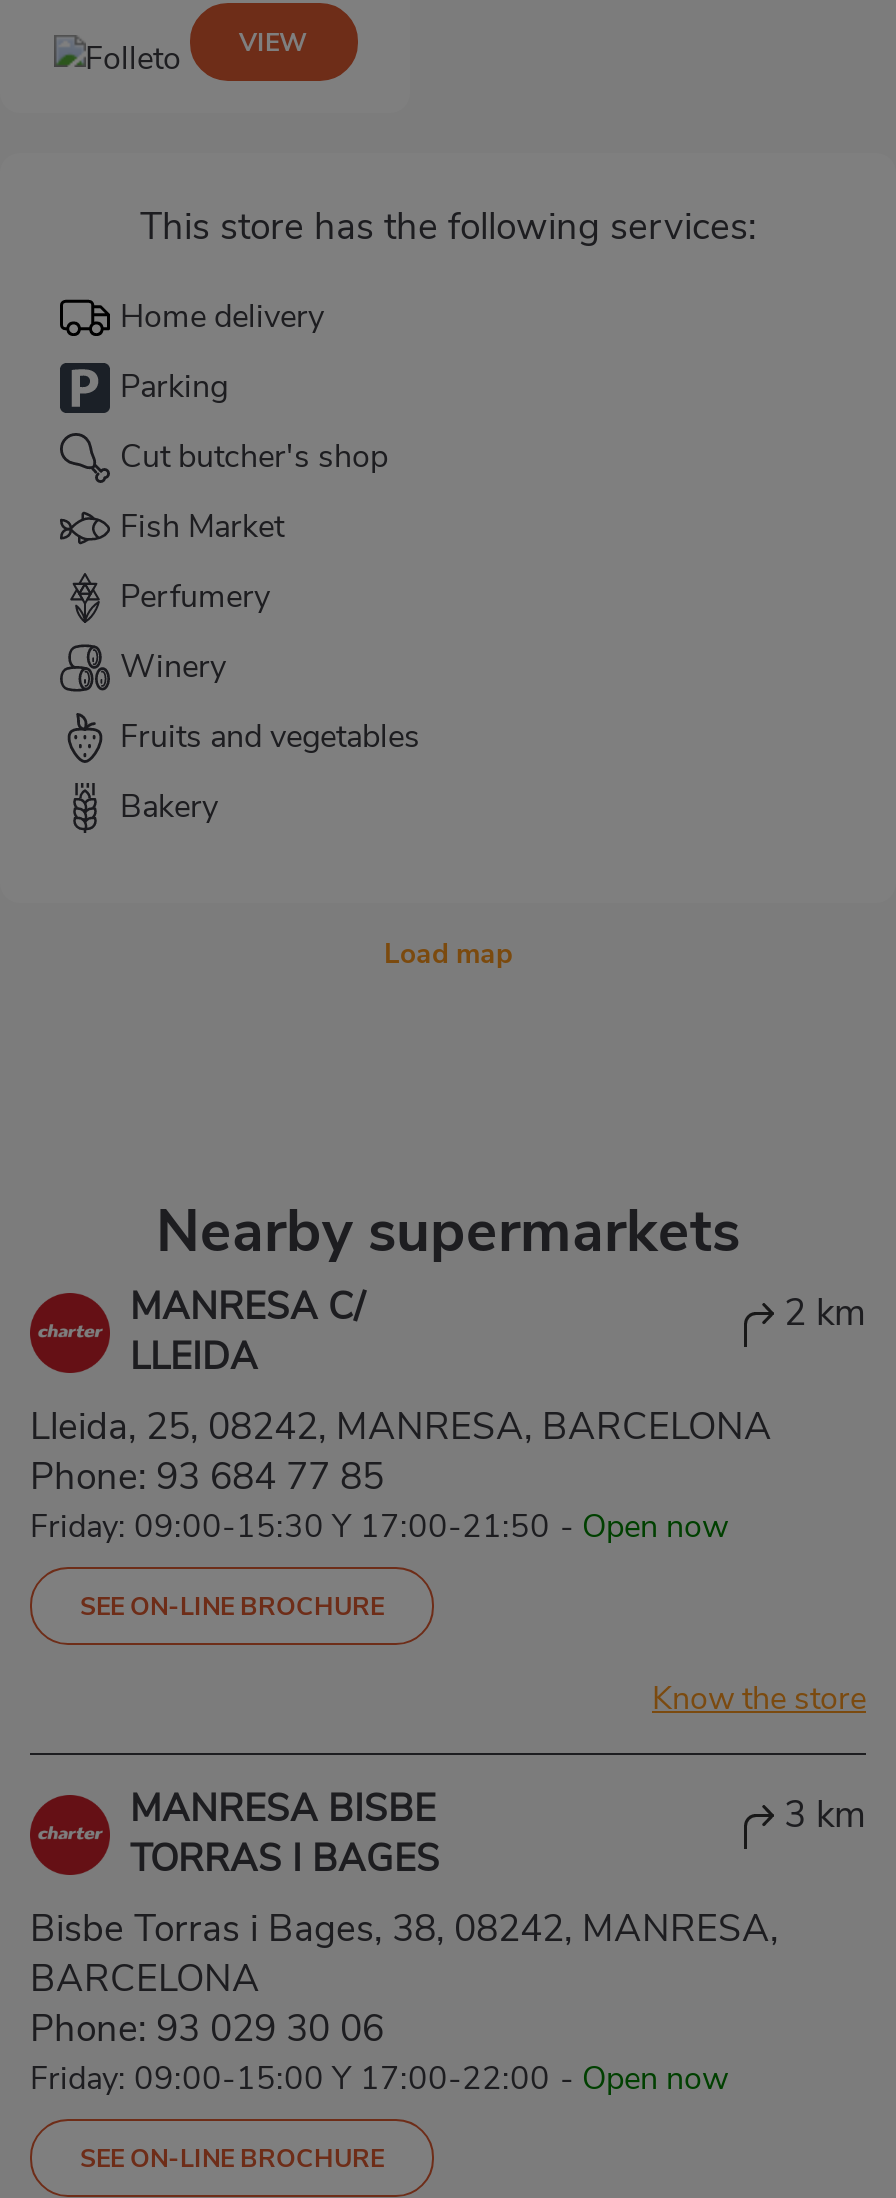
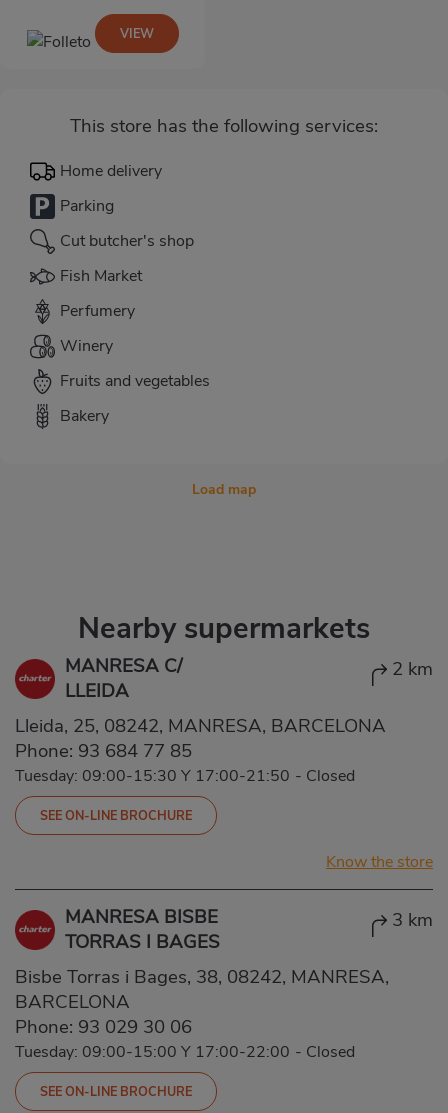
- Friday: 09:00-15:30 Y 17:00-21:50 - Open now
+ Tuesday: 09:00-15:30 Y 17:00-21:50 - Closed

- Friday: 09:00-15:00 Y 17:00-22:00 - Open now
+ Tuesday: 09:00-15:00 Y 17:00-22:00 - Closed
